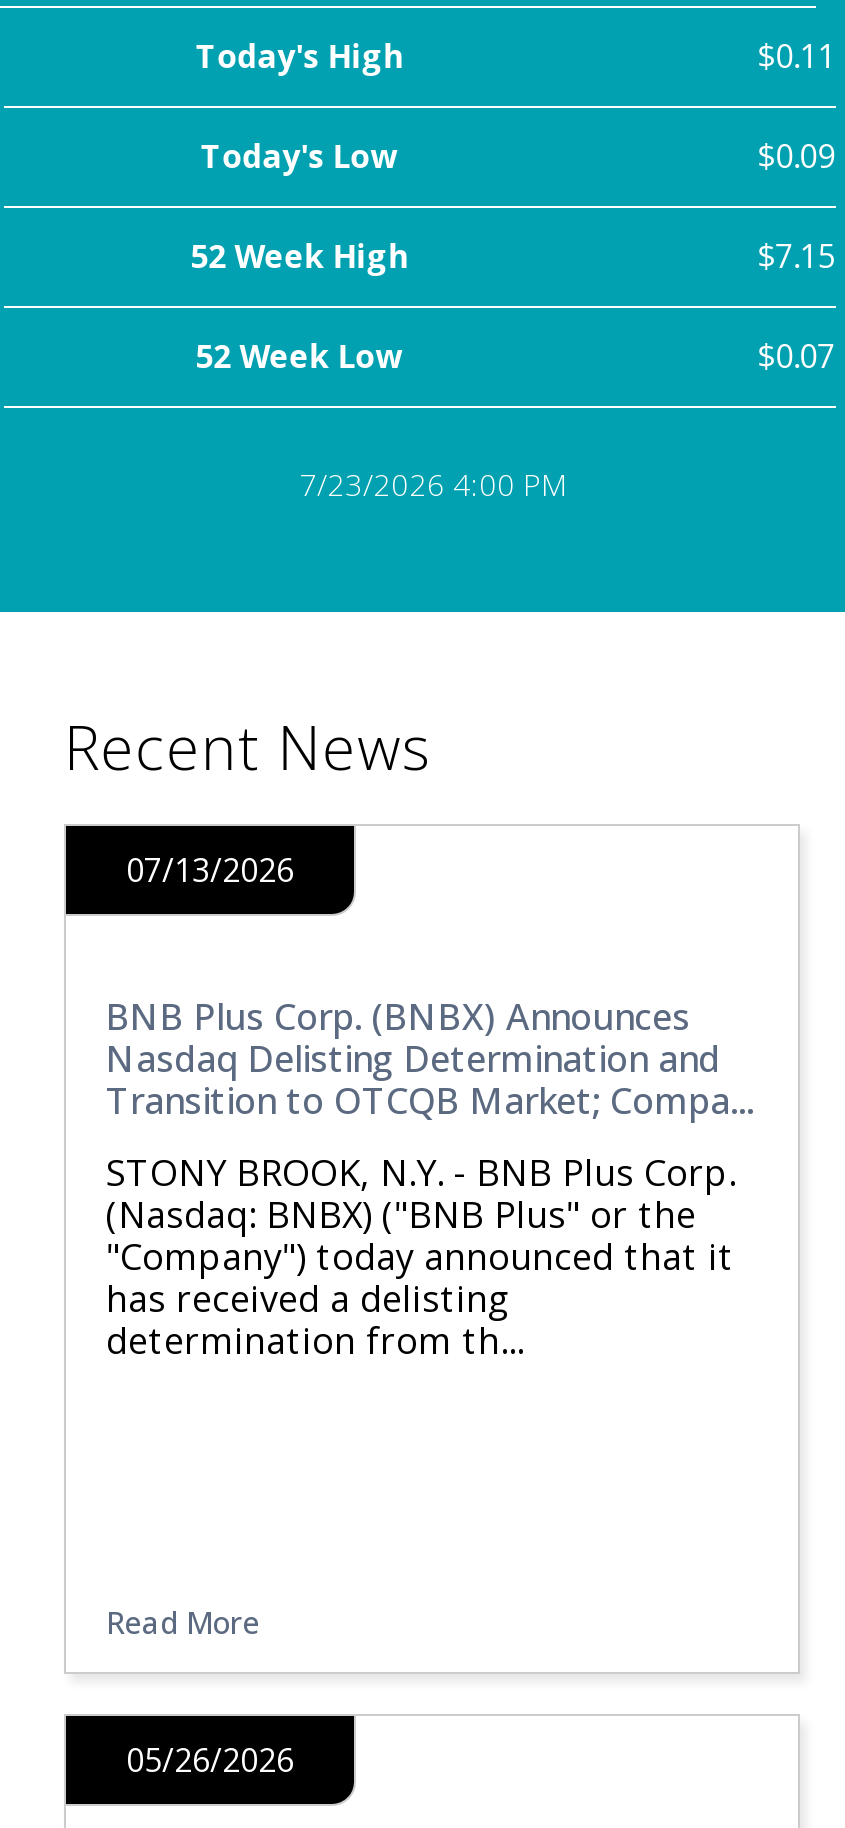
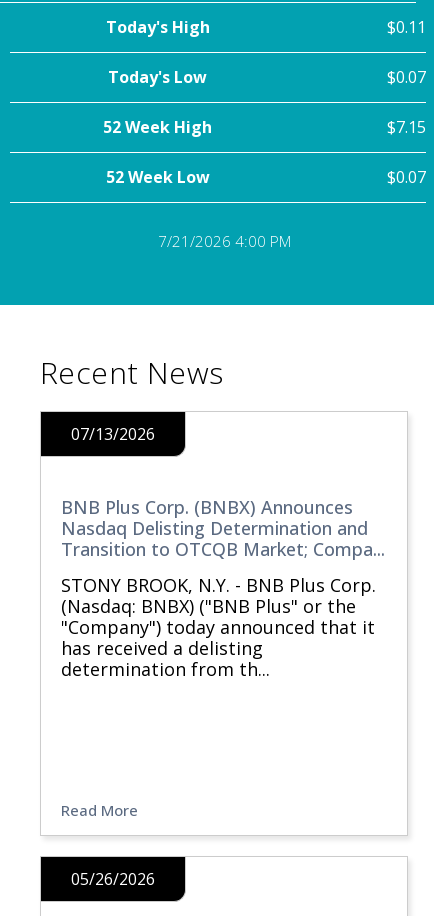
- $0.09
+ $0.07

- 7/23/2026 4:00 PM
+ 7/21/2026 4:00 PM
